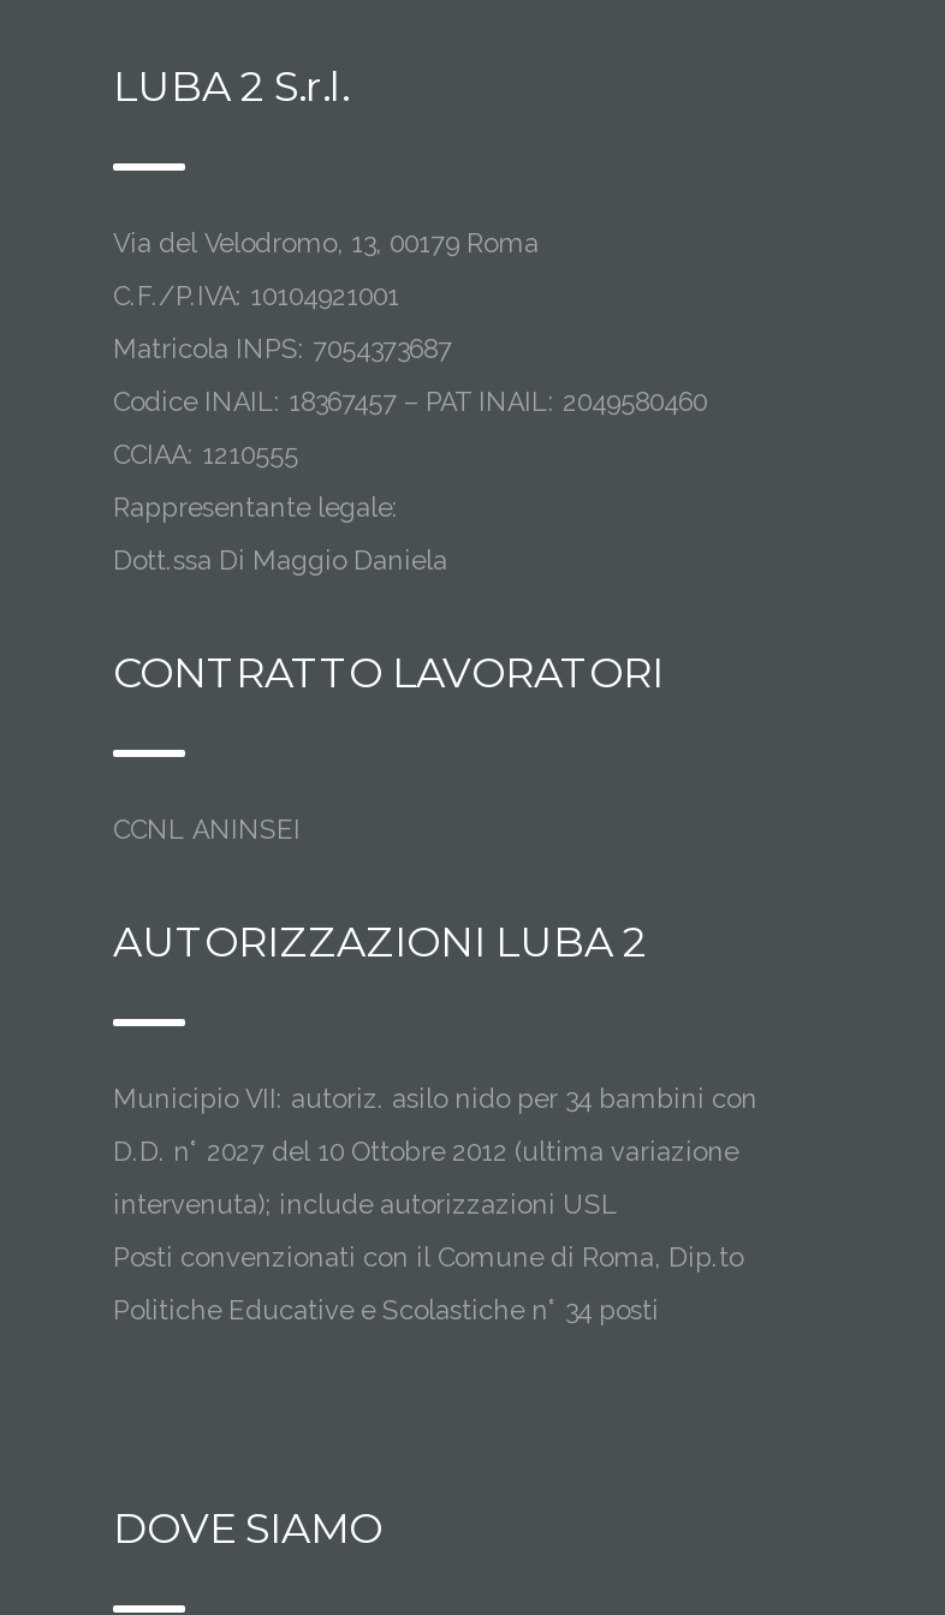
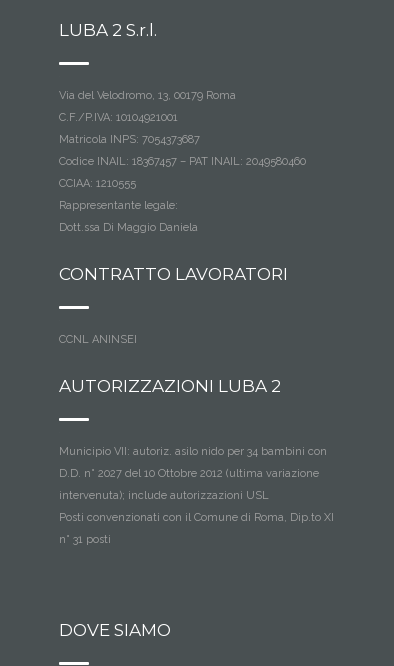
- Posti convenzionati con il Comune di Roma, Dip.to
+ Posti convenzionati con il Comune di Roma, Dip.to XI

- Politiche Educative e Scolastiche n° 34 posti
+ n° 31 posti
